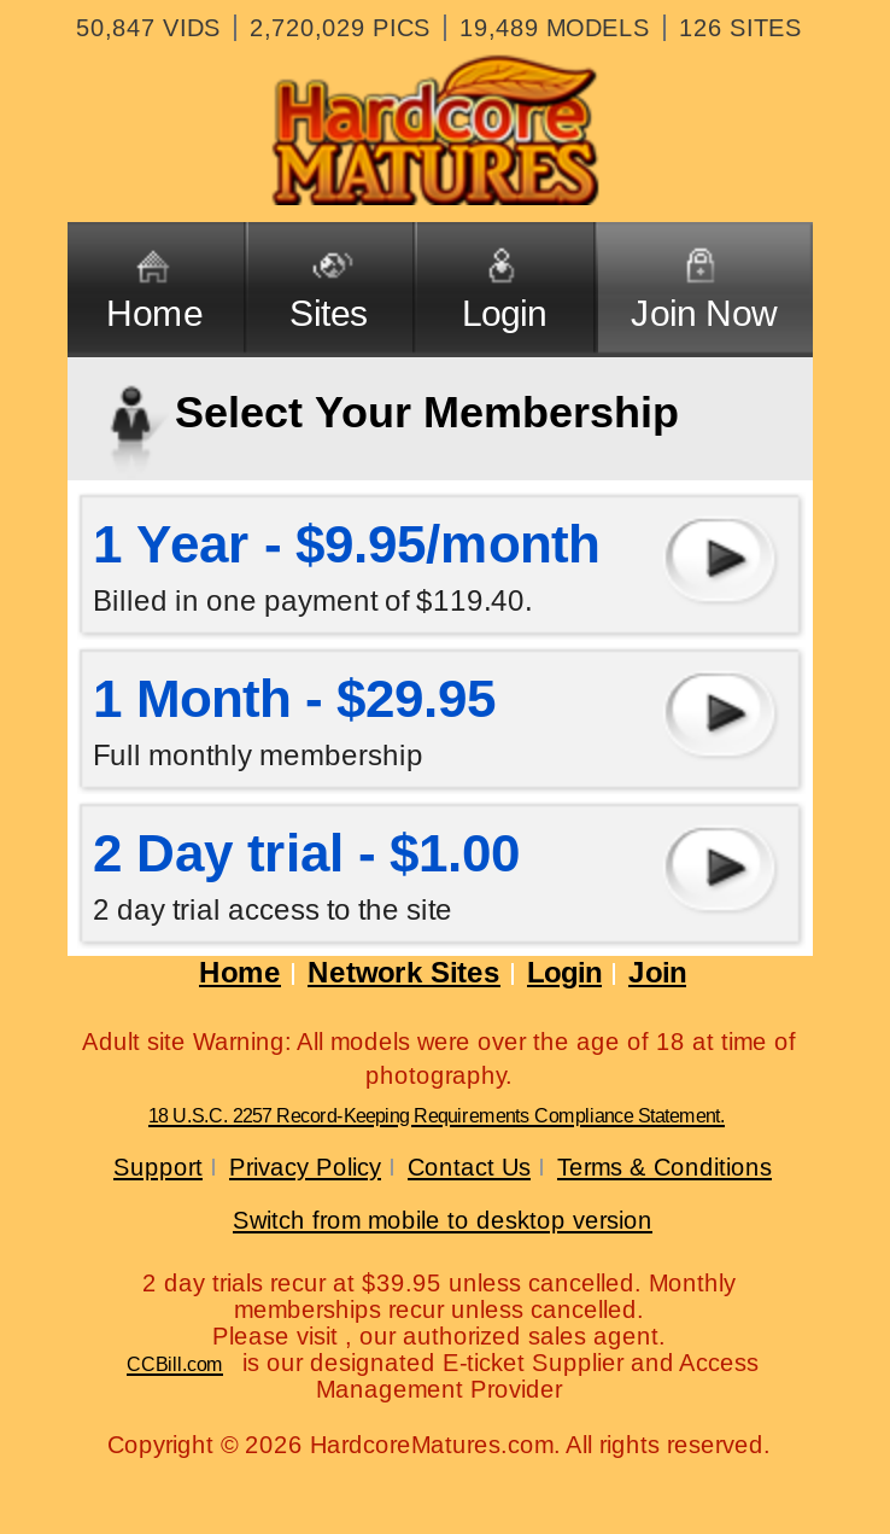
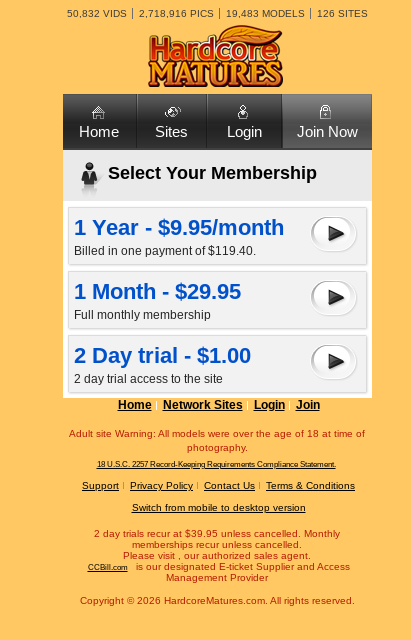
- 50,847 VIDS
+ 50,832 VIDS

- 2,720,029 PICS
+ 2,718,916 PICS

- 19,489 MODELS
+ 19,483 MODELS
